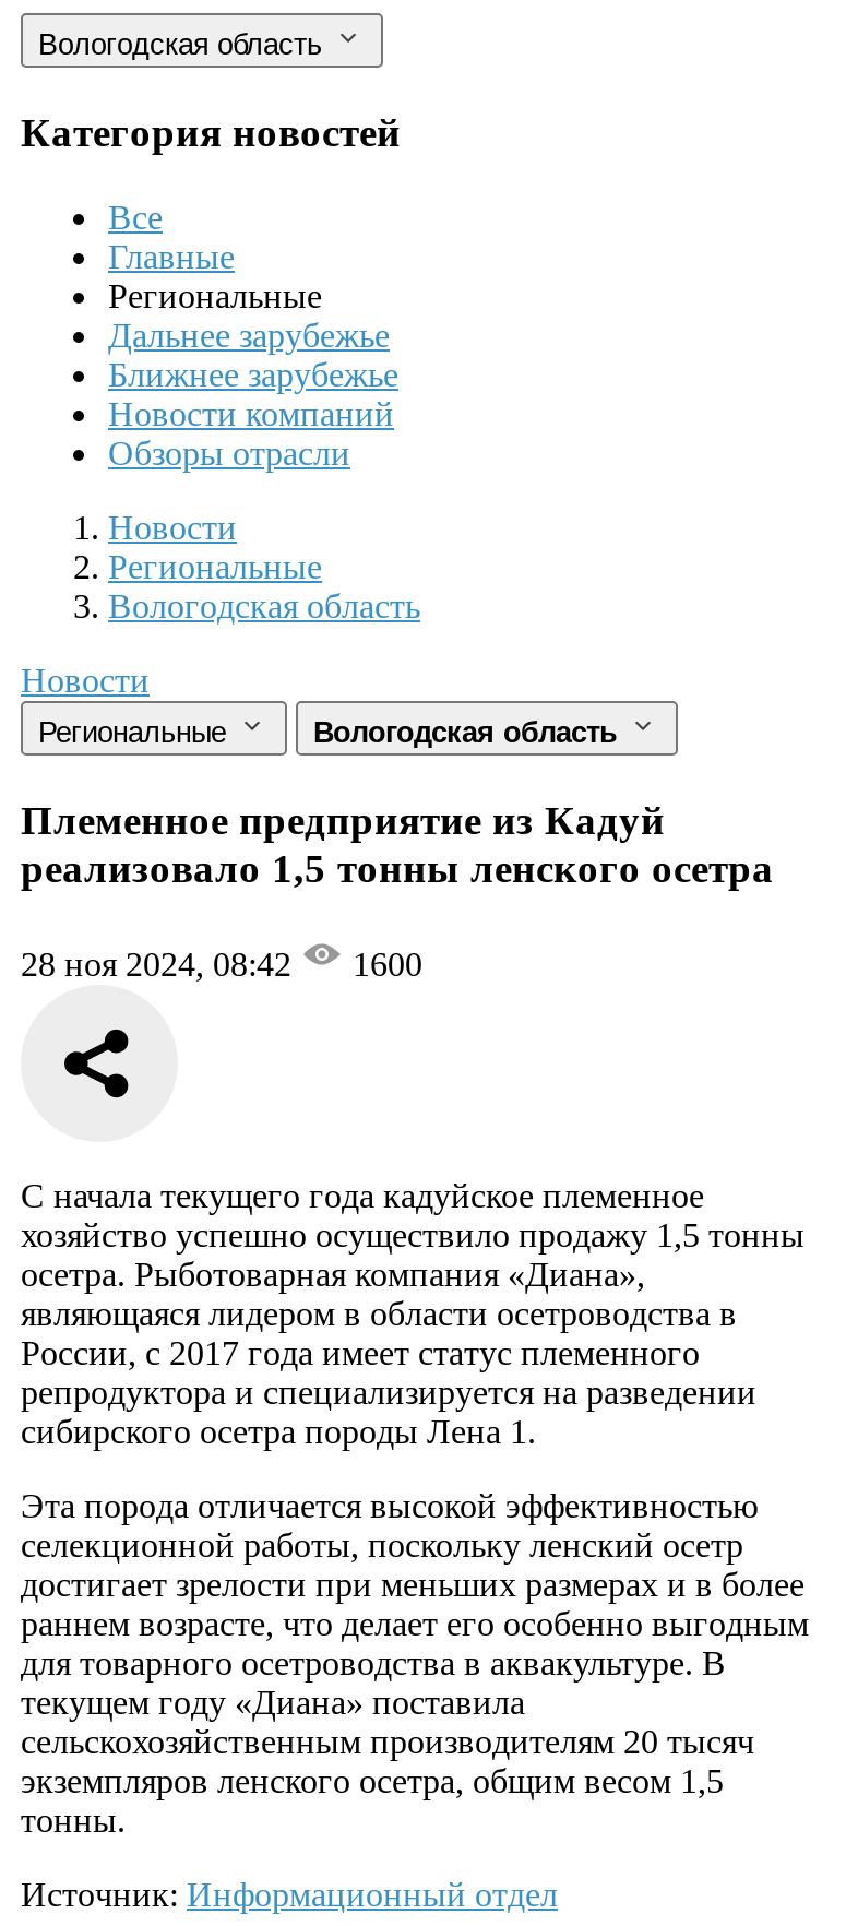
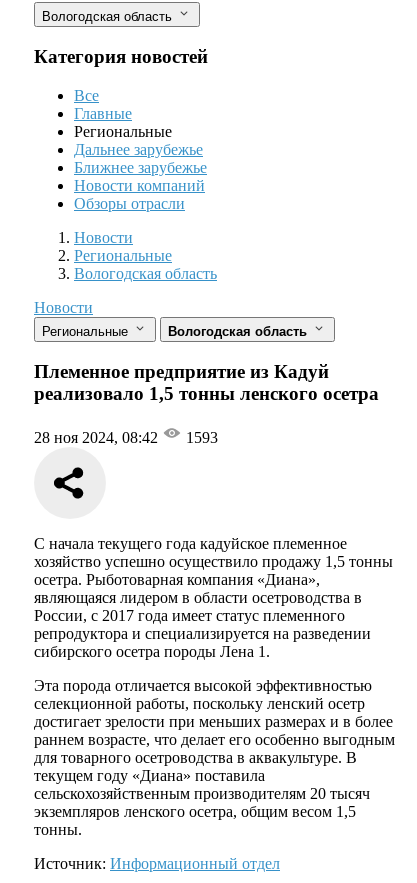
- 28 ноя 2024, 08:42 1600
+ 28 ноя 2024, 08:42 1593
